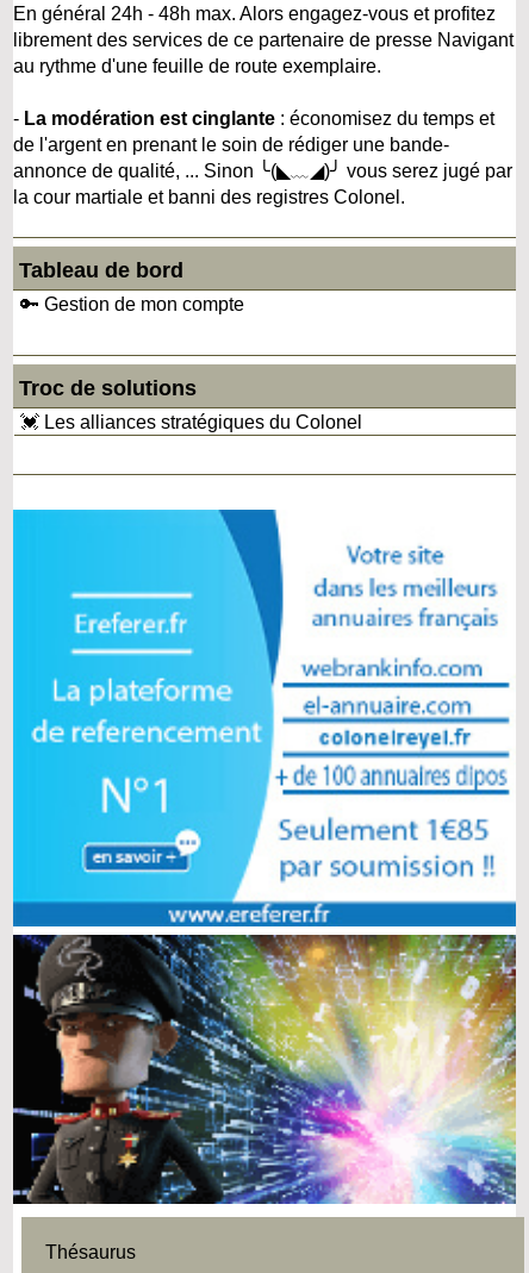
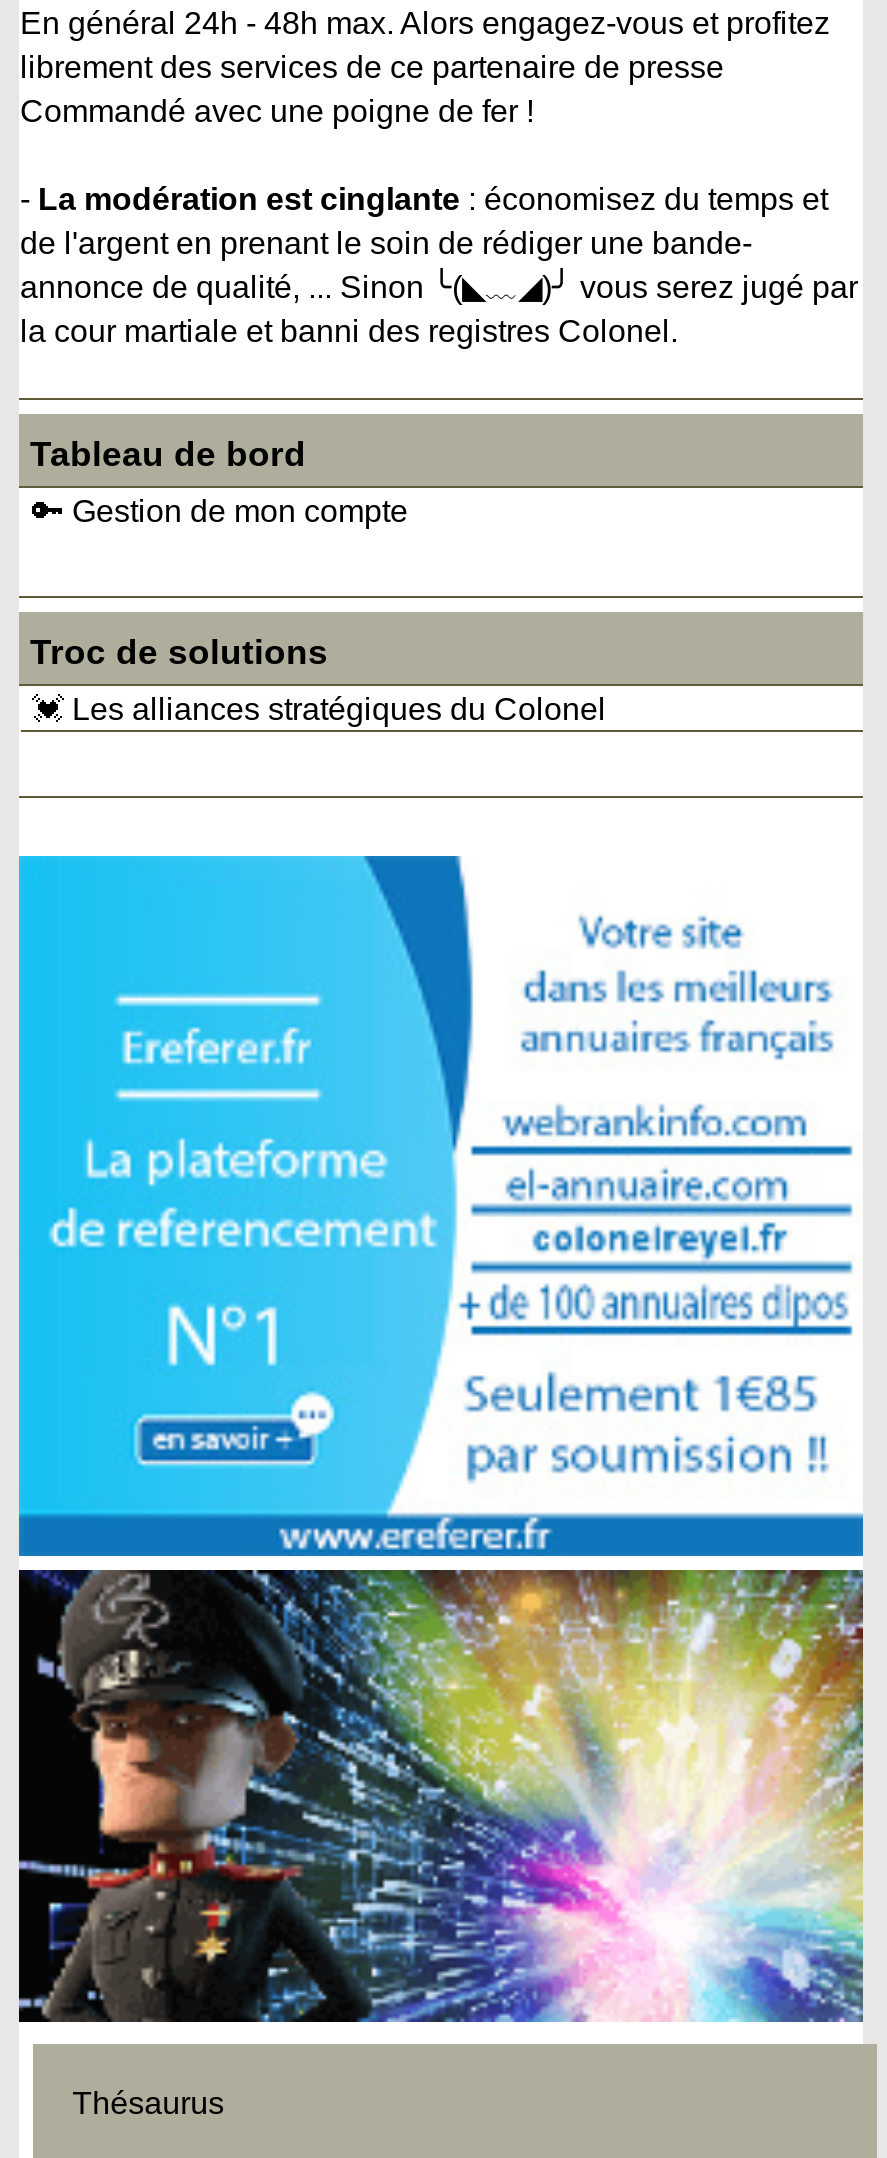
- librement des services de ce partenaire de presse Navigant
- au rythme d'une feuille de route exemplaire.
+ librement des services de ce partenaire de presse
+ Commandé avec une poigne de fer !
